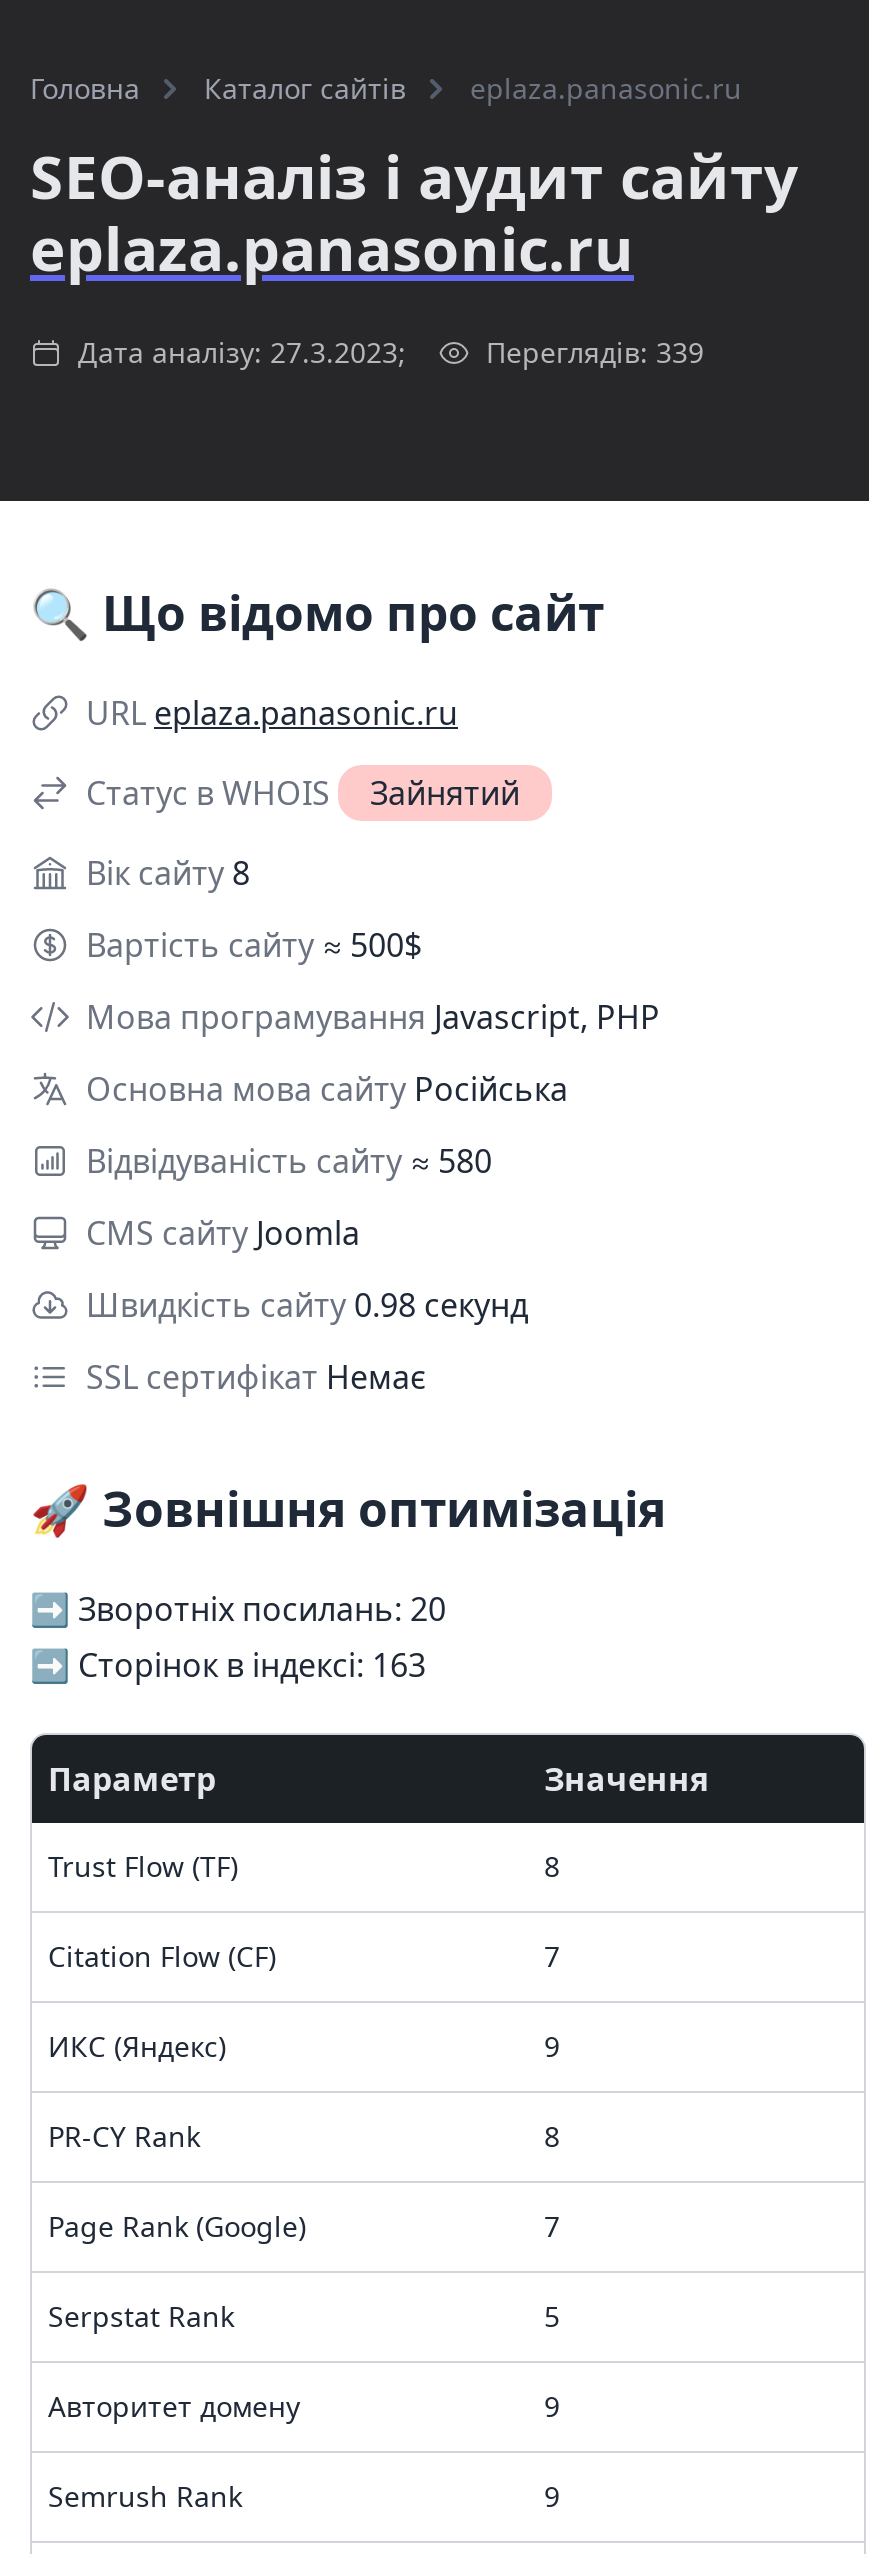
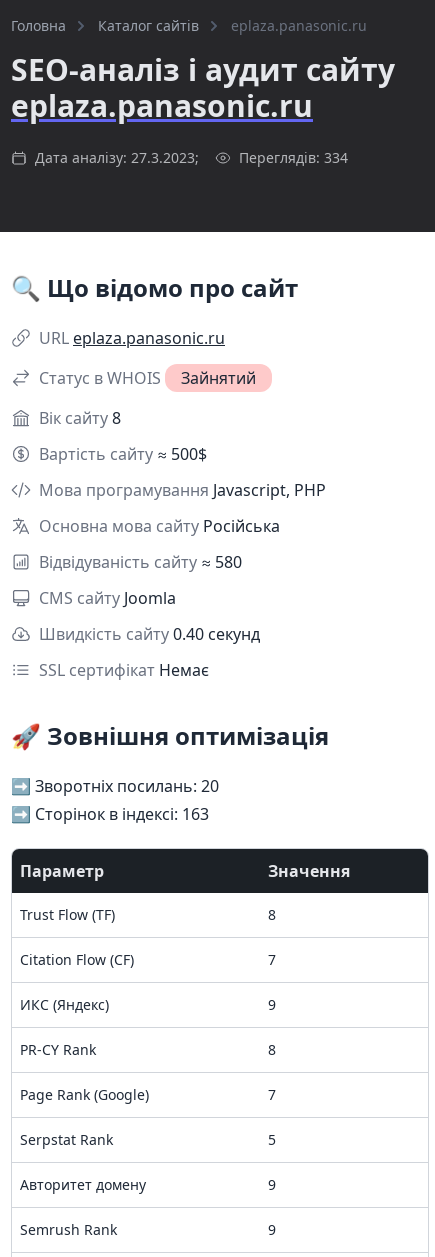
- Переглядів: 339
+ Переглядів: 334

- Швидкість сайту 0.98 секунд
+ Швидкість сайту 0.40 секунд
